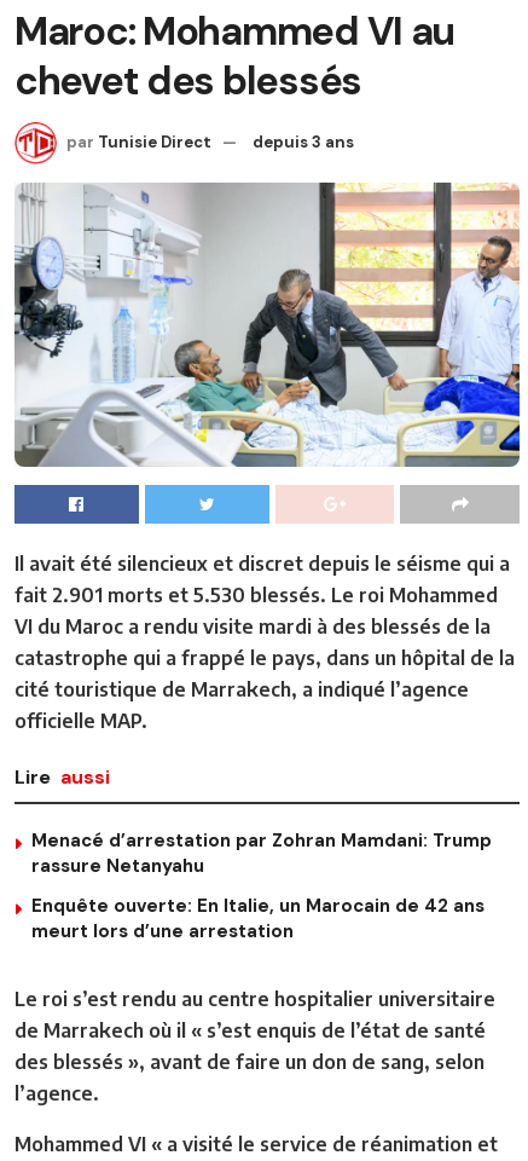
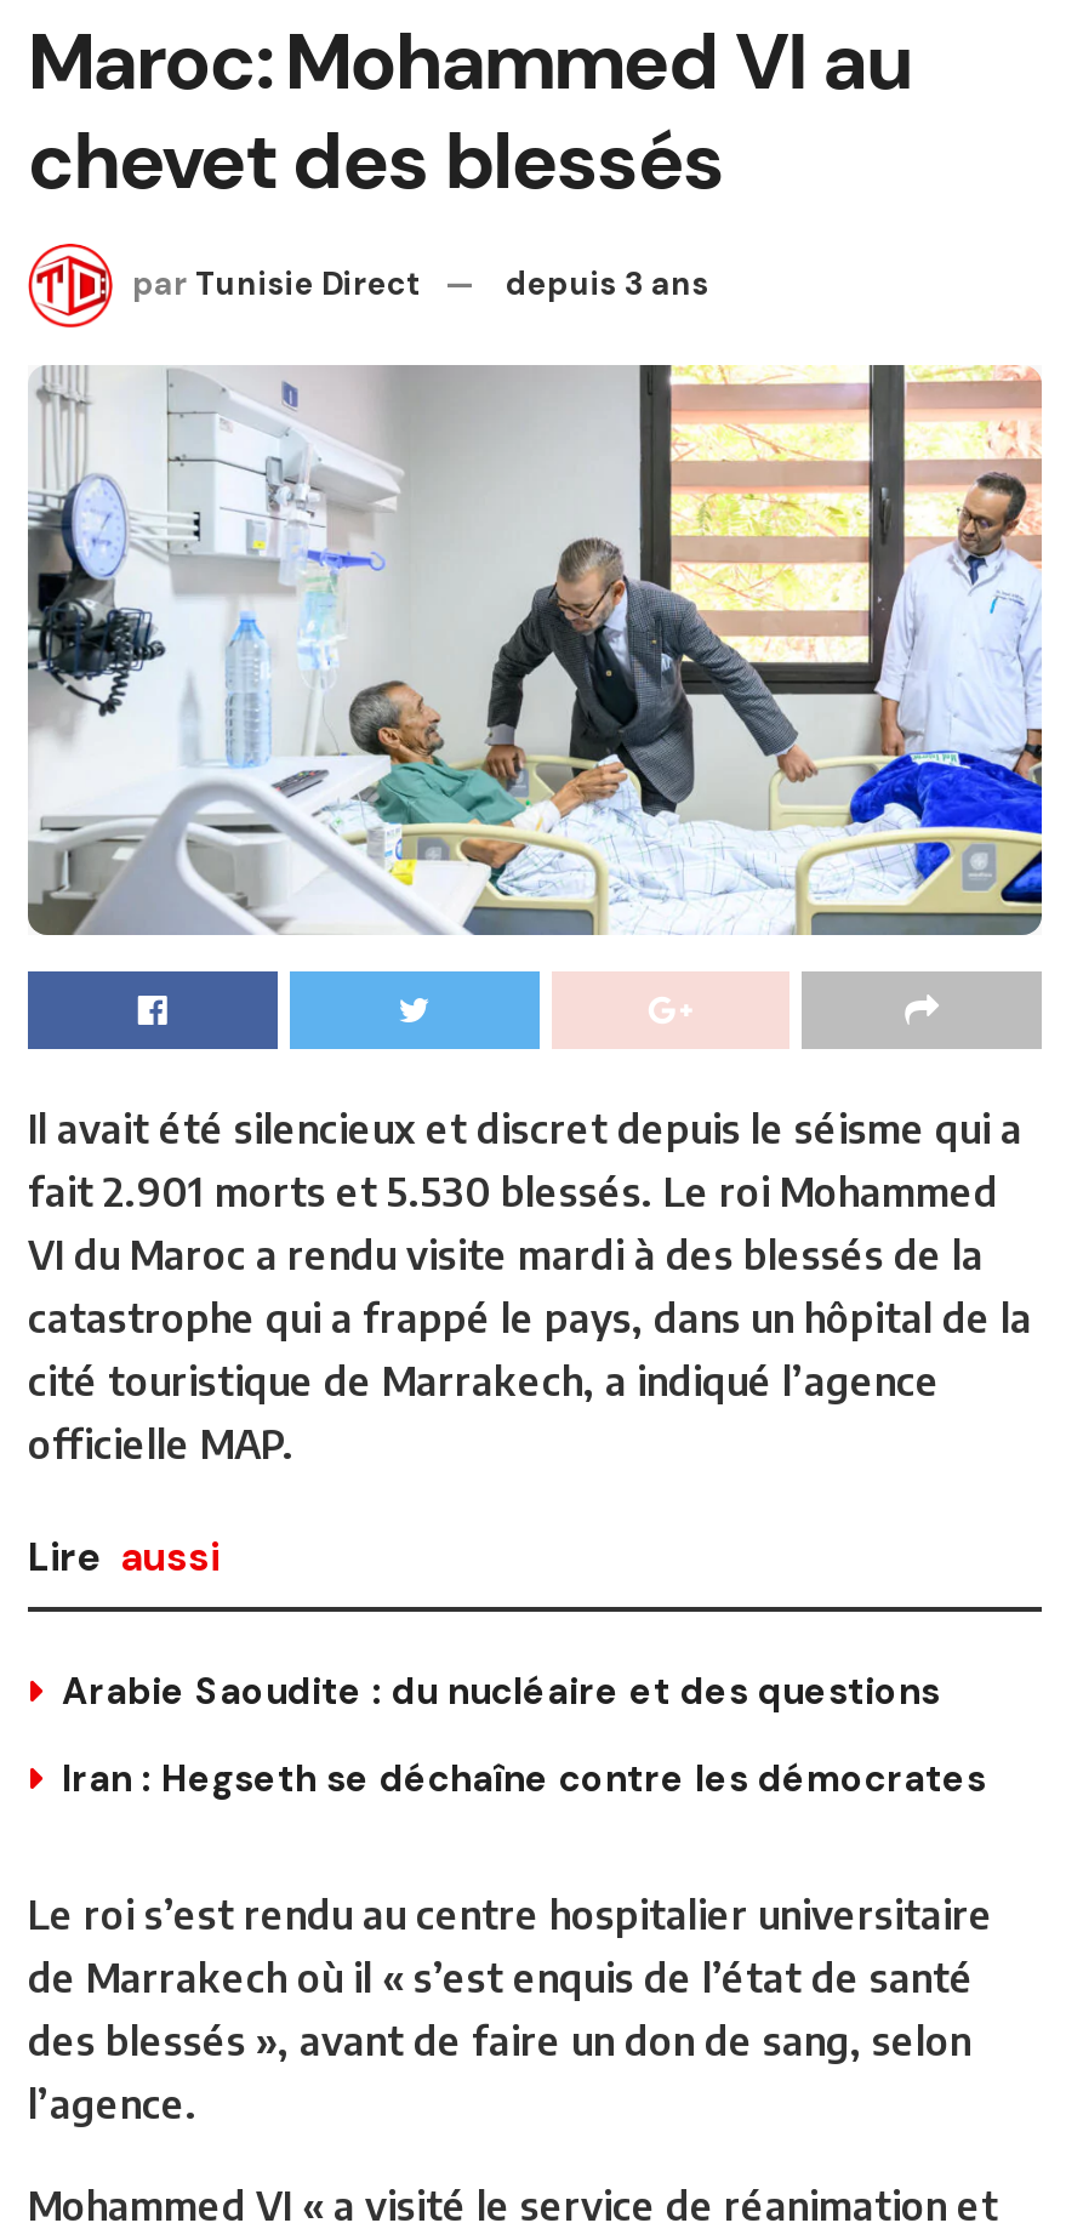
- Menacé d’arrestation par Zohran Mamdani: Trump
- rassure Netanyahu
+ Arabie Saoudite : du nucléaire et des questions

- Enquête ouverte: En Italie, un Marocain de 42 ans
- meurt lors d’une arrestation
+ Iran : Hegseth se déchaîne contre les démocrates
